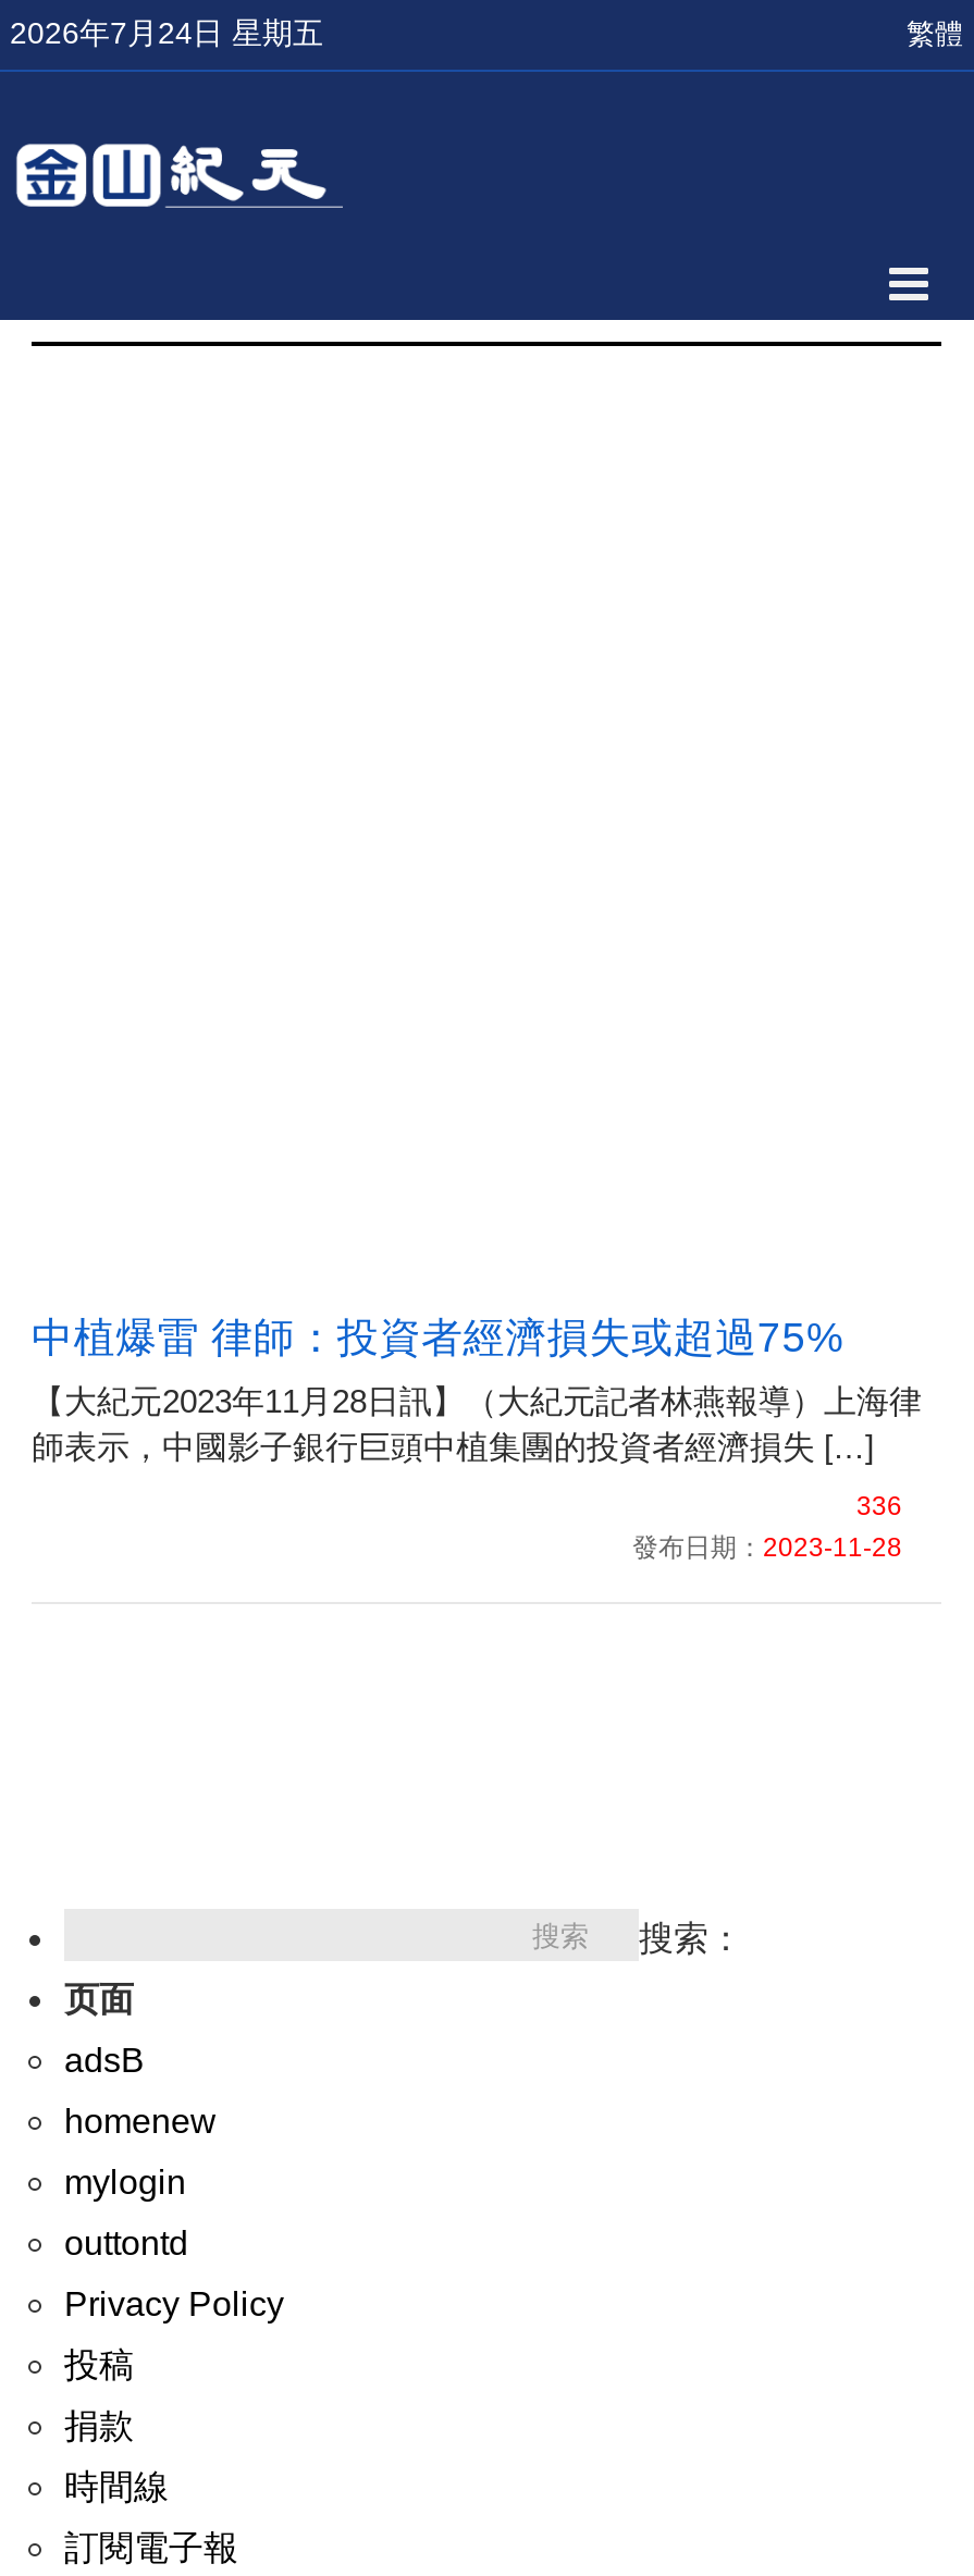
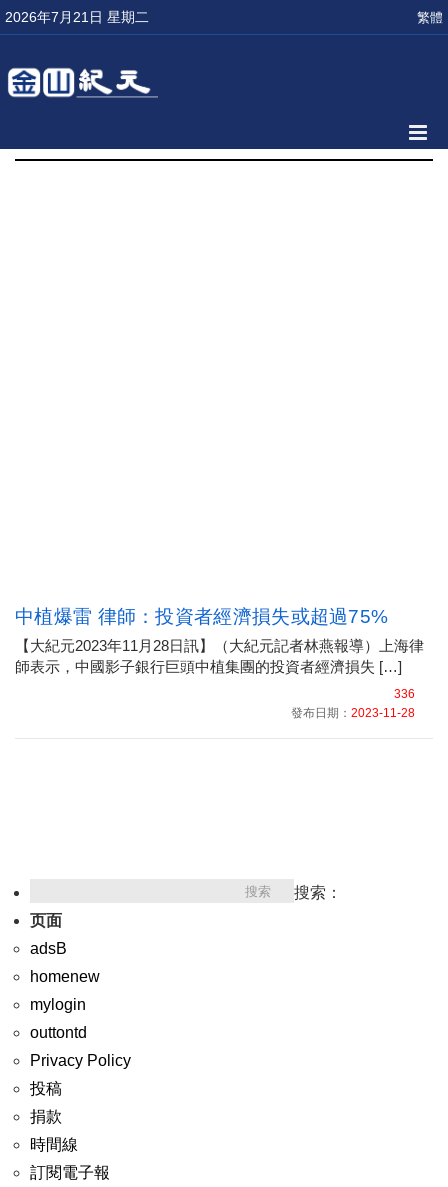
- 2026年7月24日 星期五
+ 2026年7月21日 星期二
